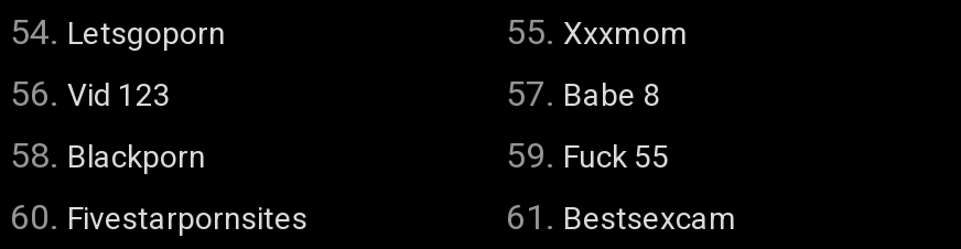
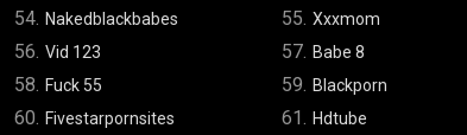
- 54. Letsgoporn
+ 54. Nakedblackbabes

- 58. Blackporn
- 59. Fuck 55
+ 58. Fuck 55
+ 59. Blackporn

- 61. Bestsexcam
+ 61. Hdtube
